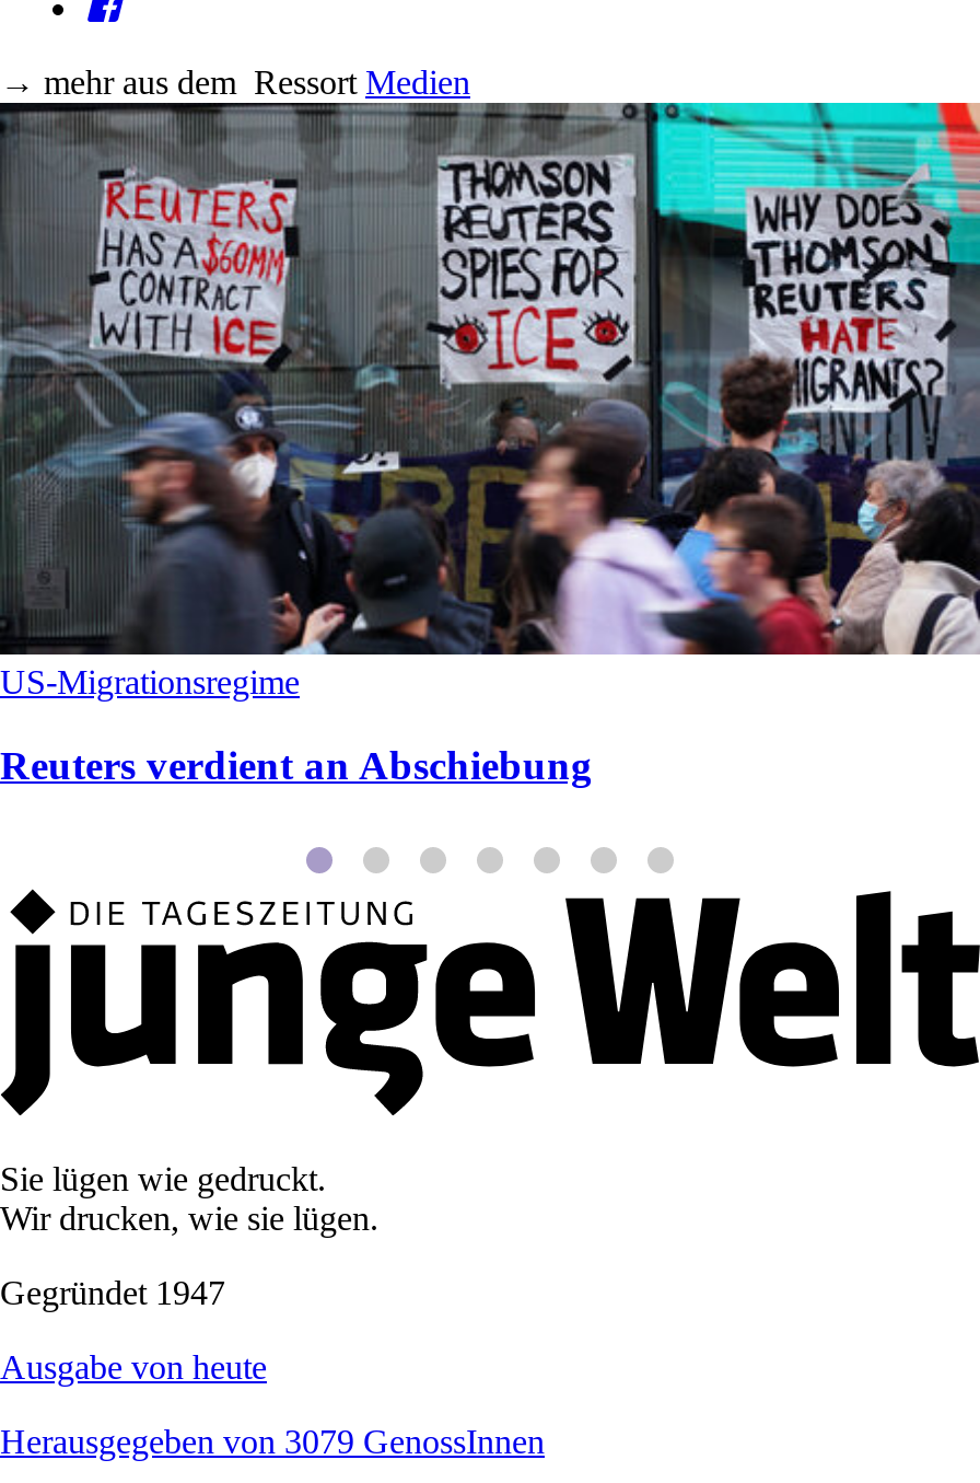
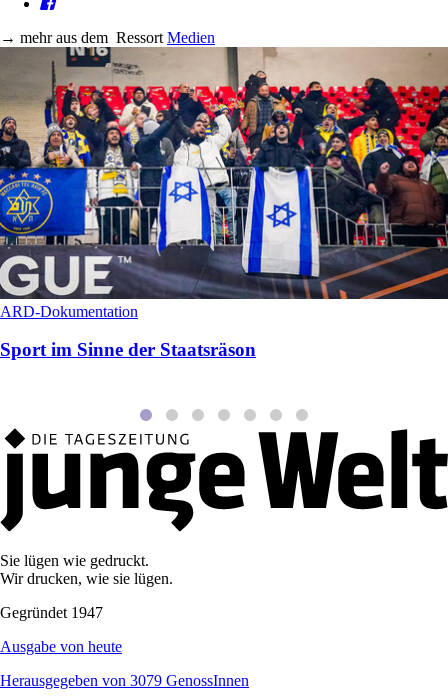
- [image]
- US-Migrationsregime
+ [image]
+ ARD-Dokumentation

- Reuters verdient an Abschiebung
+ Sport im Sinne der Staatsräson
